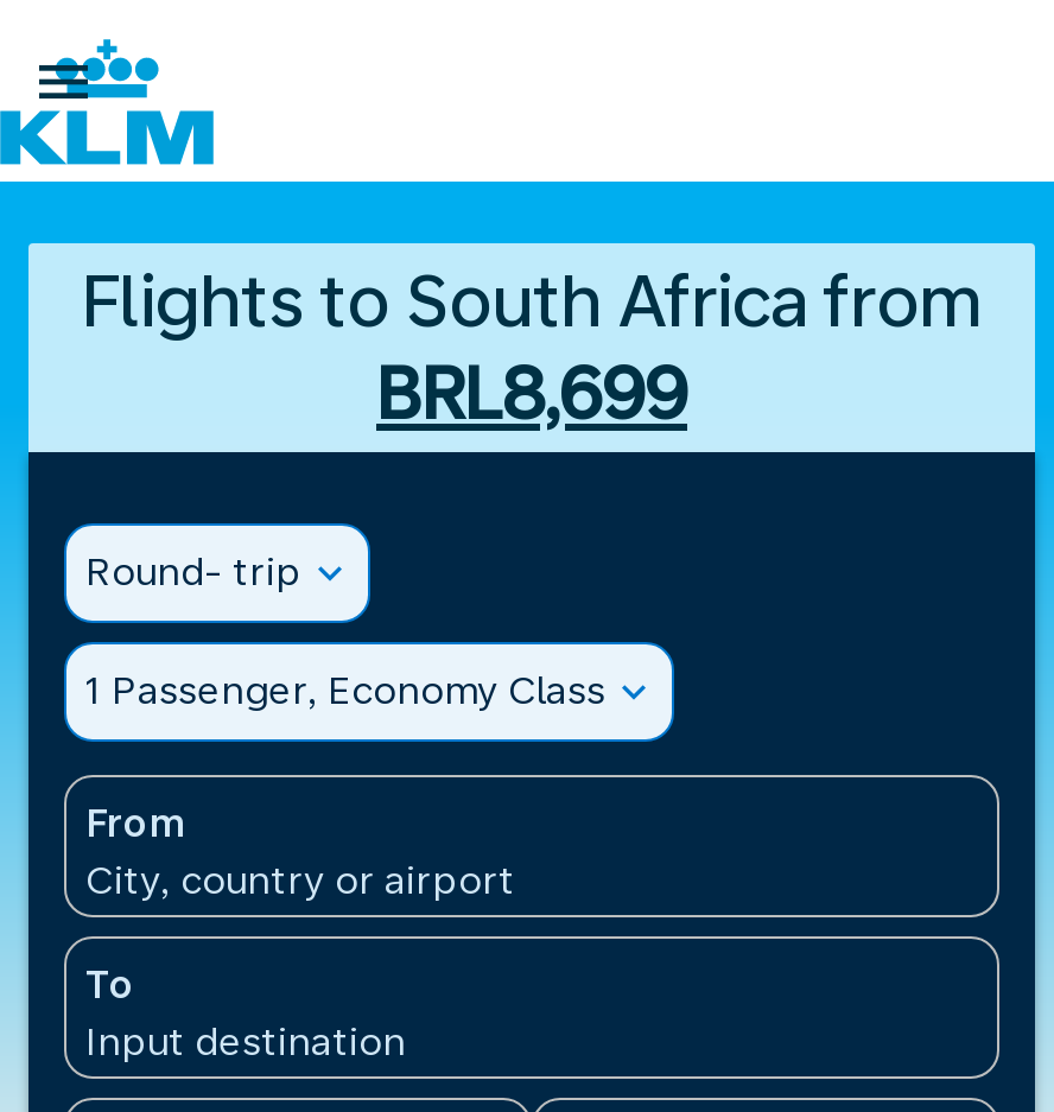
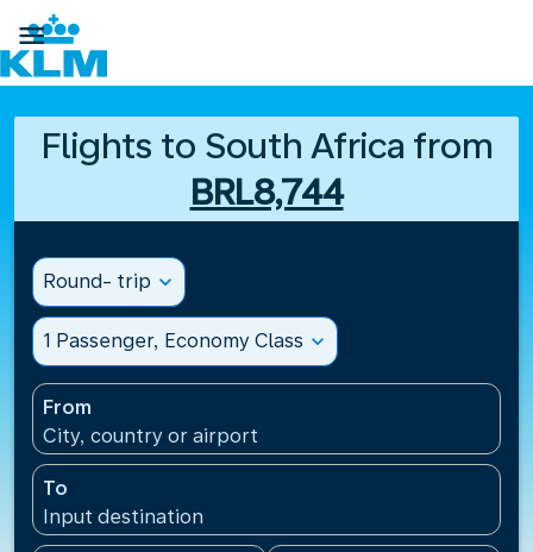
- BRL8,699
+ BRL8,744
